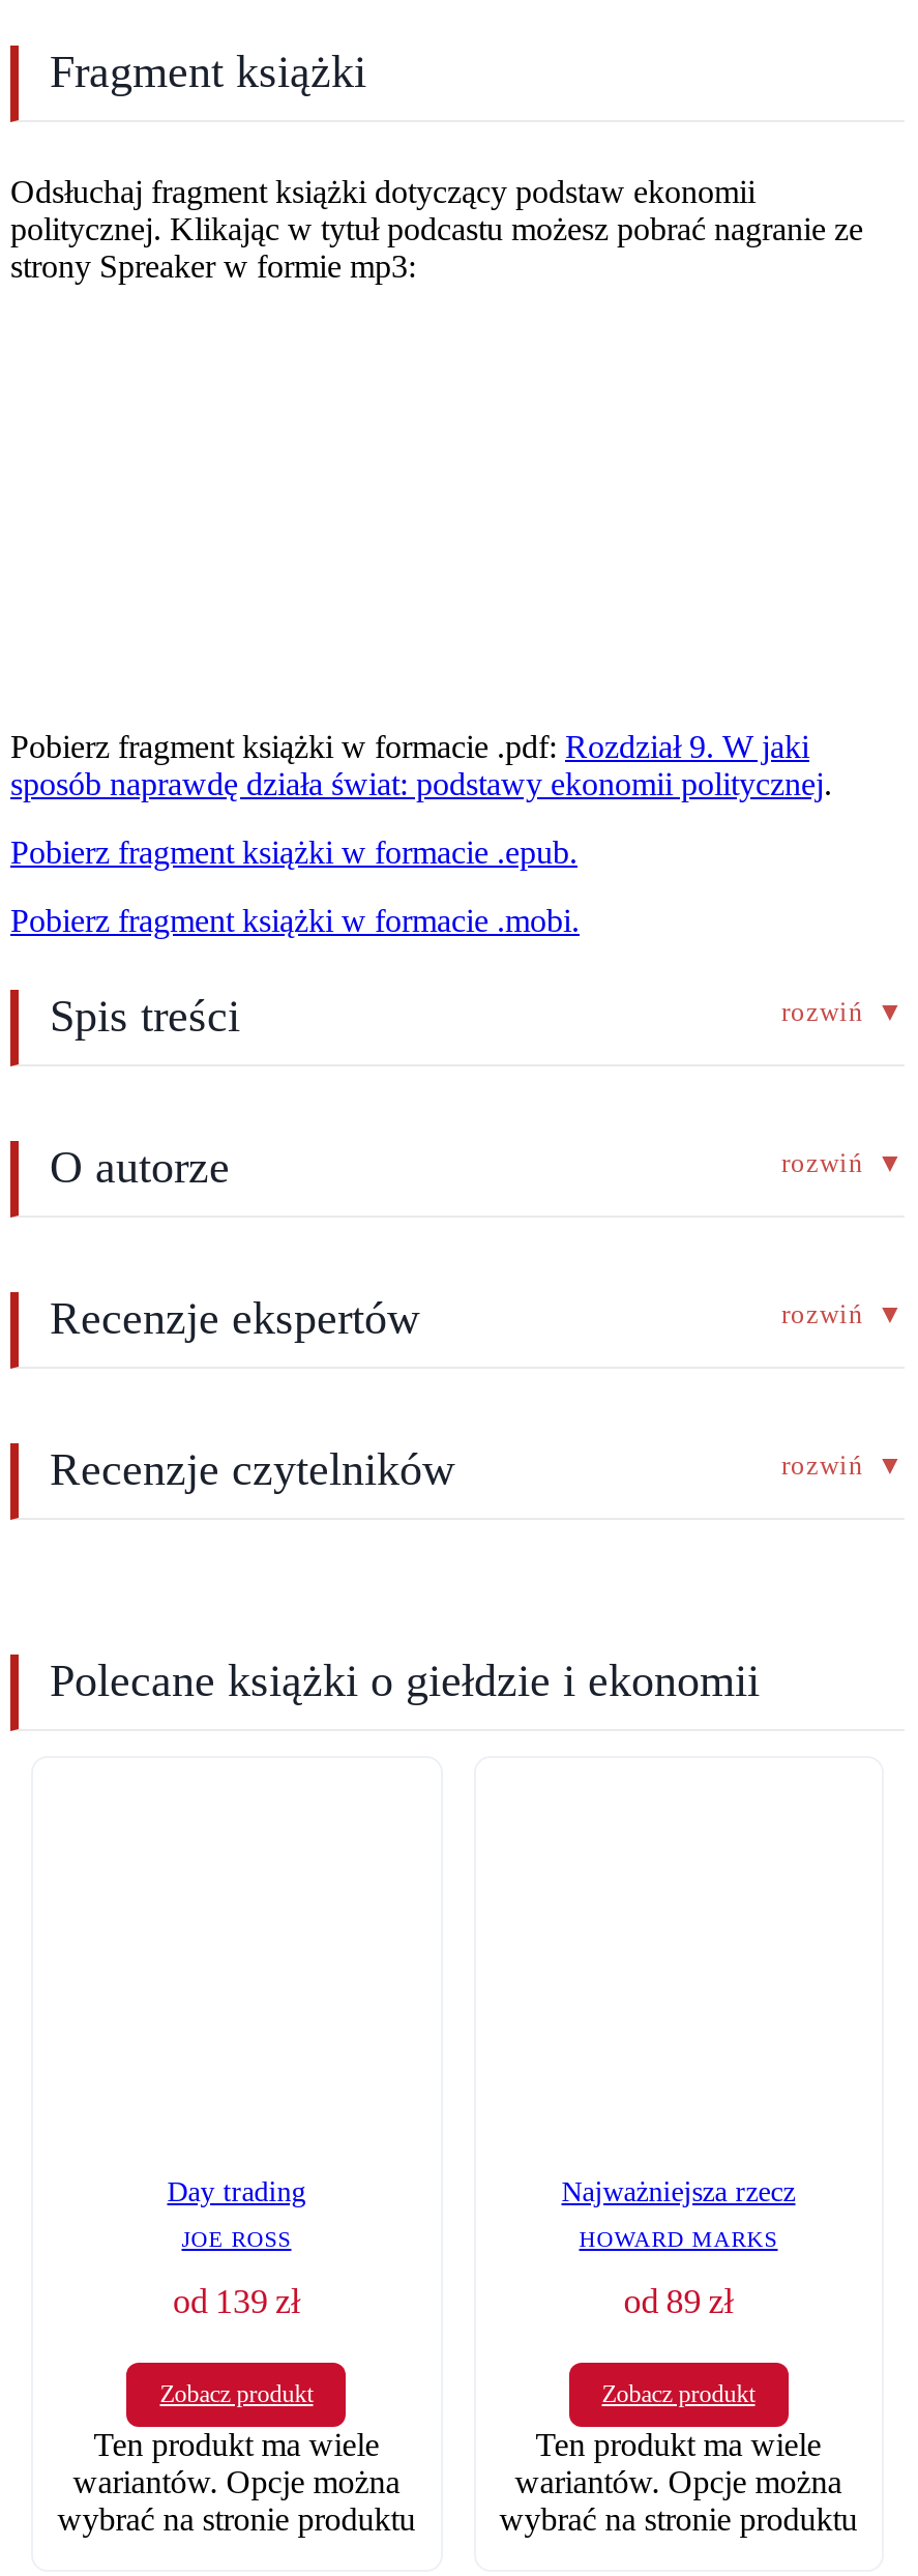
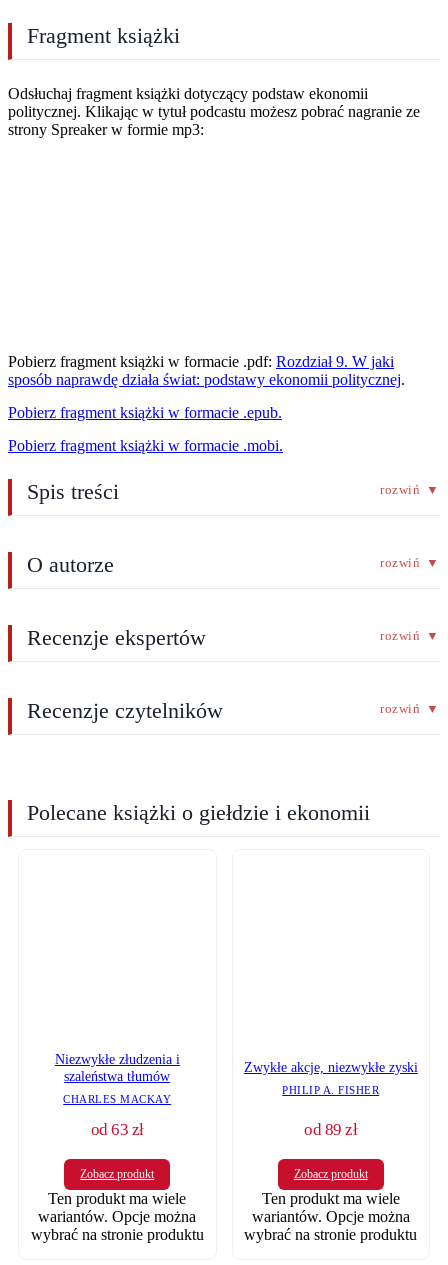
- Day trading
+ Niezwykłe złudzenia i
+ szaleństwa tłumów

- Najważniejsza rzecz
+ Zwykłe akcje, niezwykłe zyski

- JOE ROSS
+ CHARLES MACKAY

- HOWARD MARKS
+ PHILIP A. FISHER

- od 139 zł
+ od 63 zł
